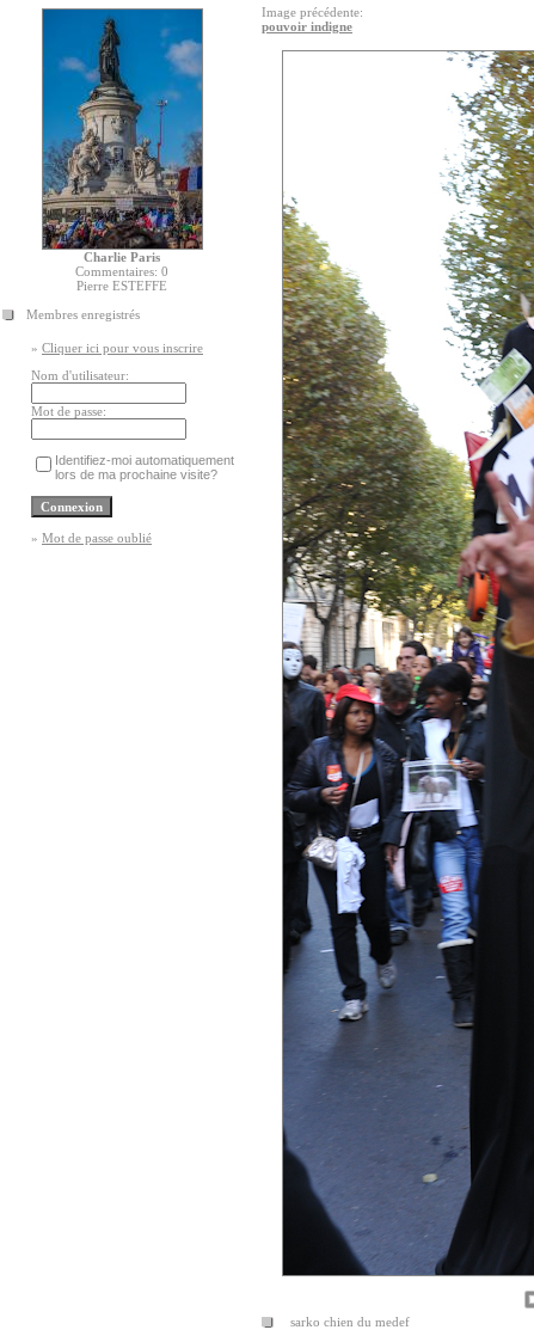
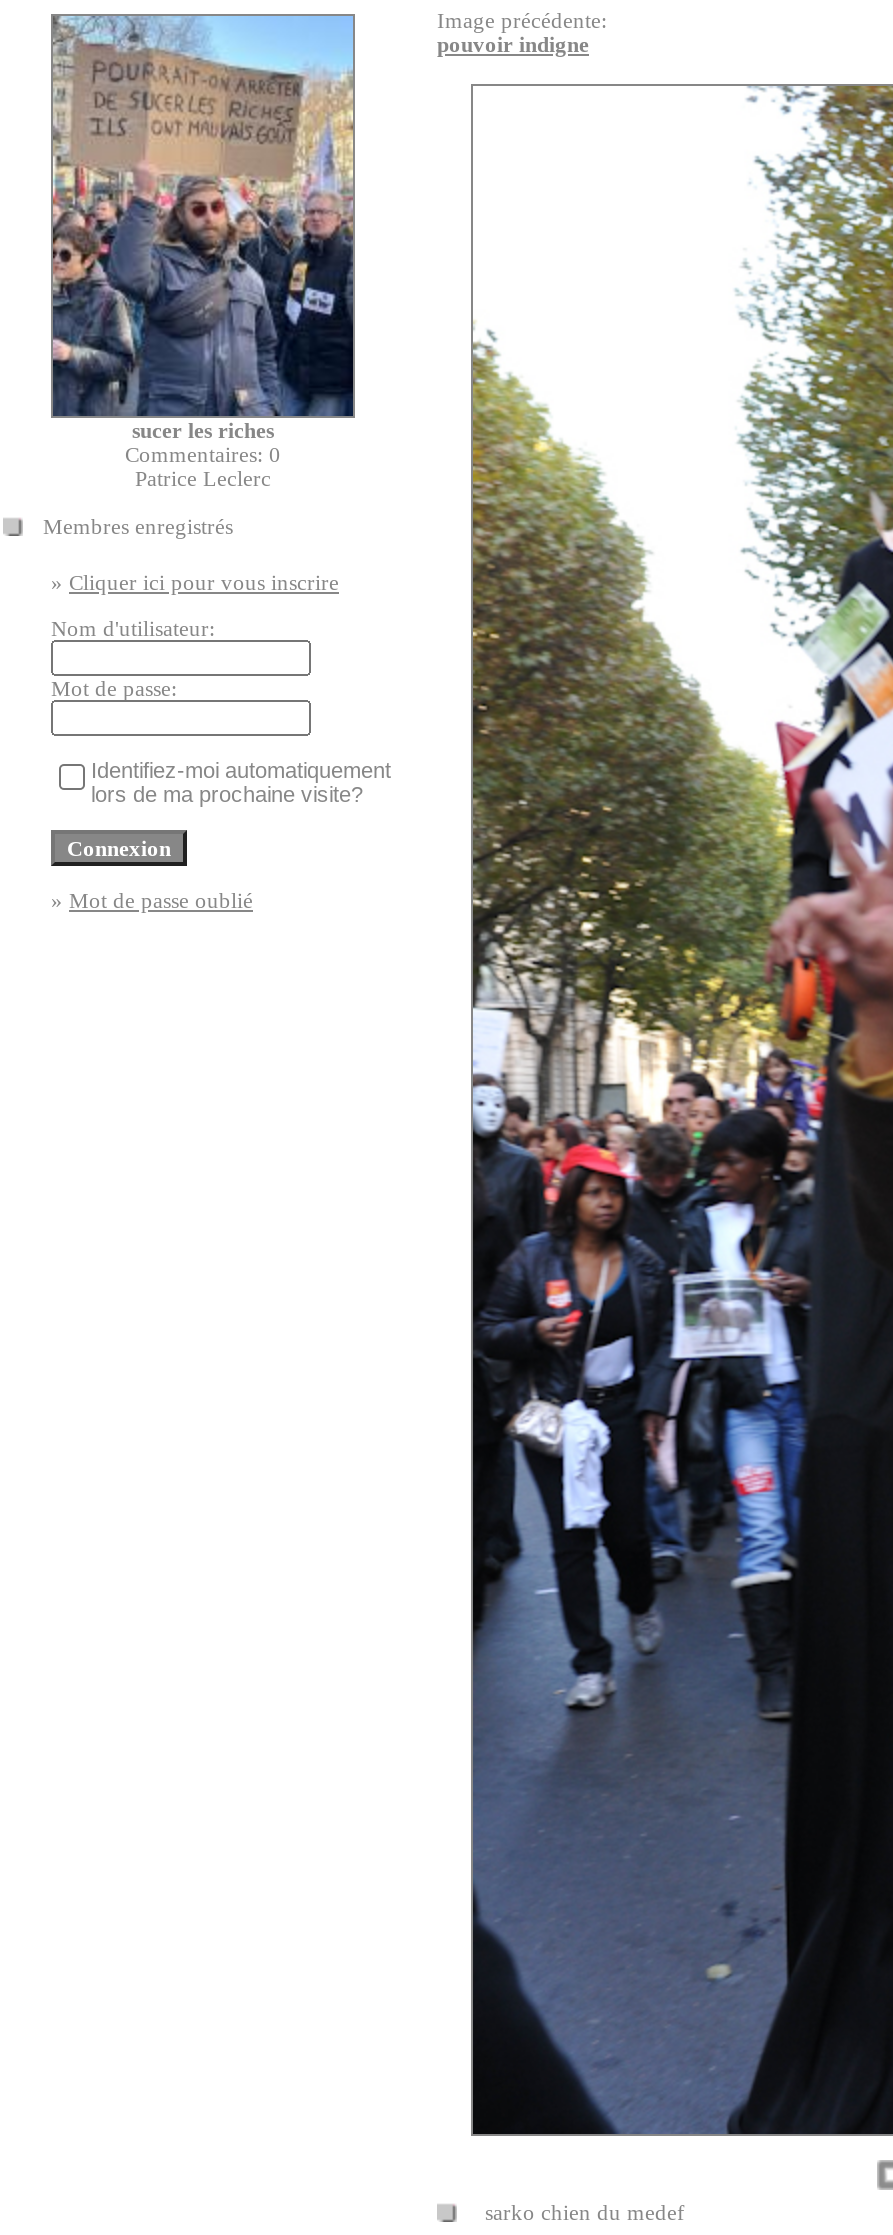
- [image]
- Charlie Paris
+ [image]
+ sucer les riches

- Pierre ESTEFFE
+ Patrice Leclerc
